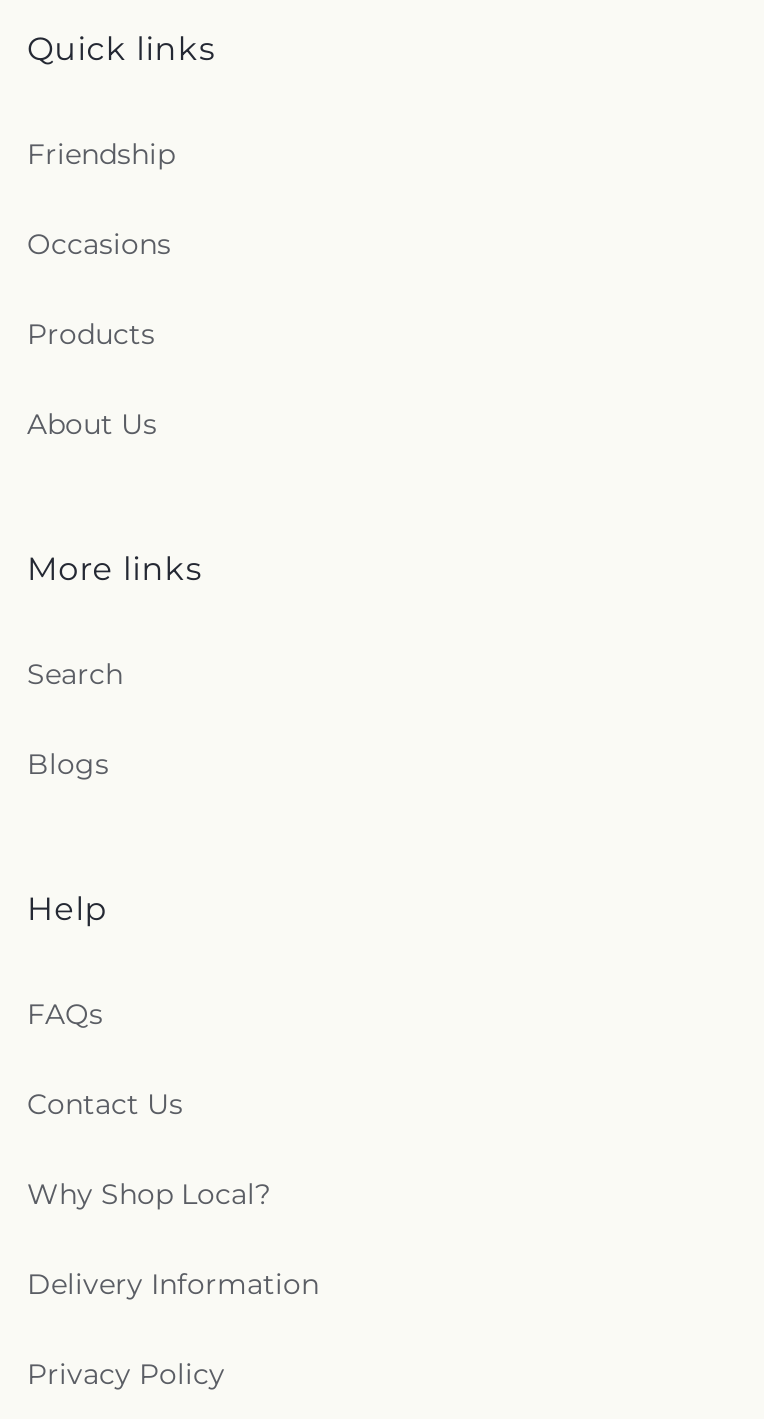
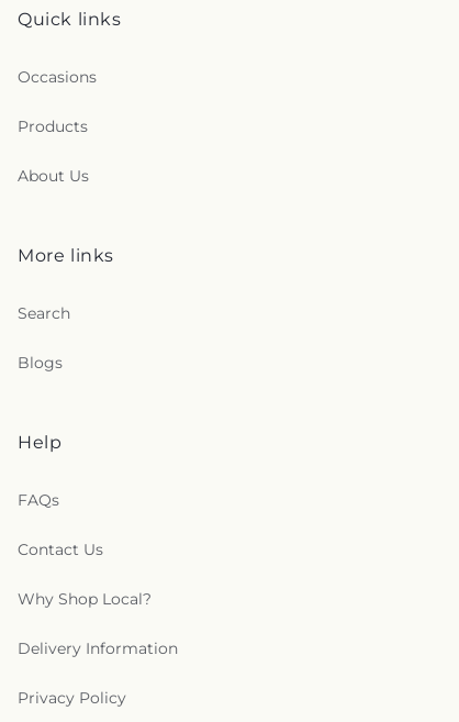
- Friendship
